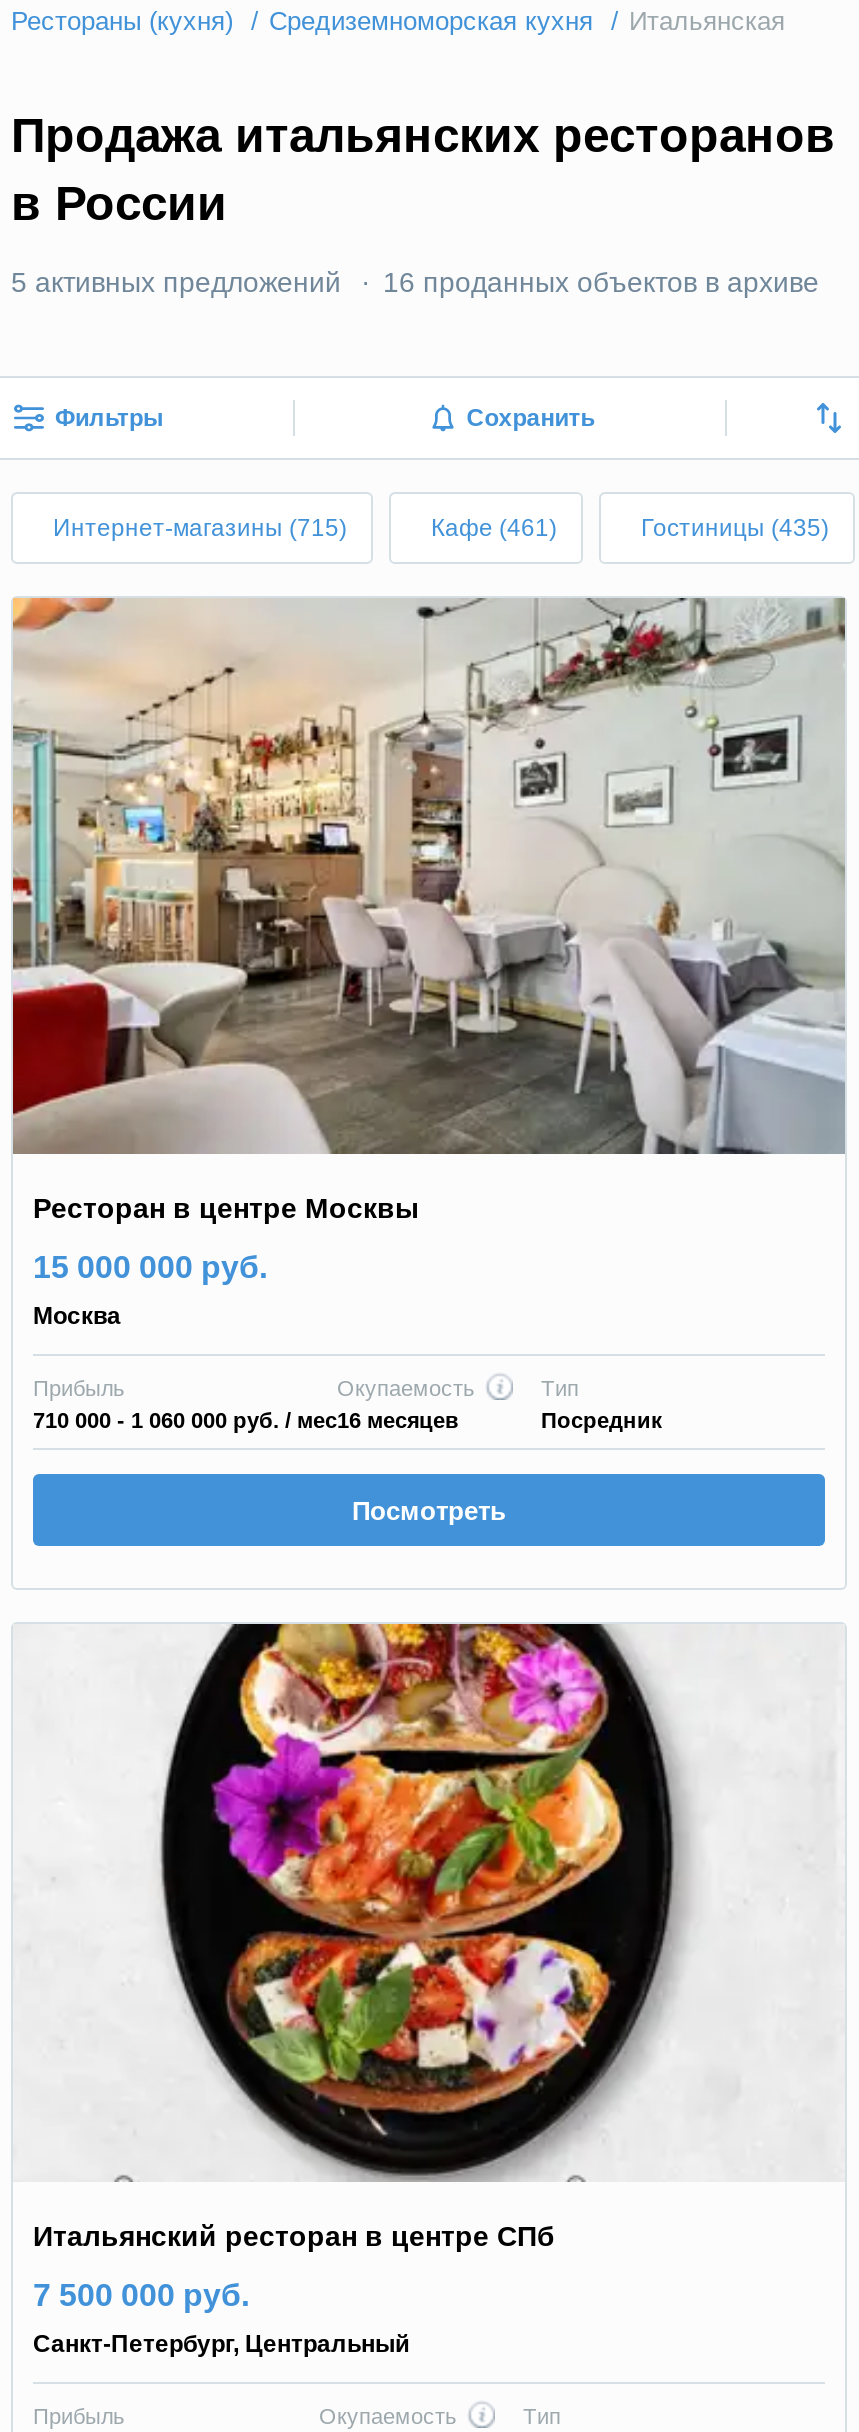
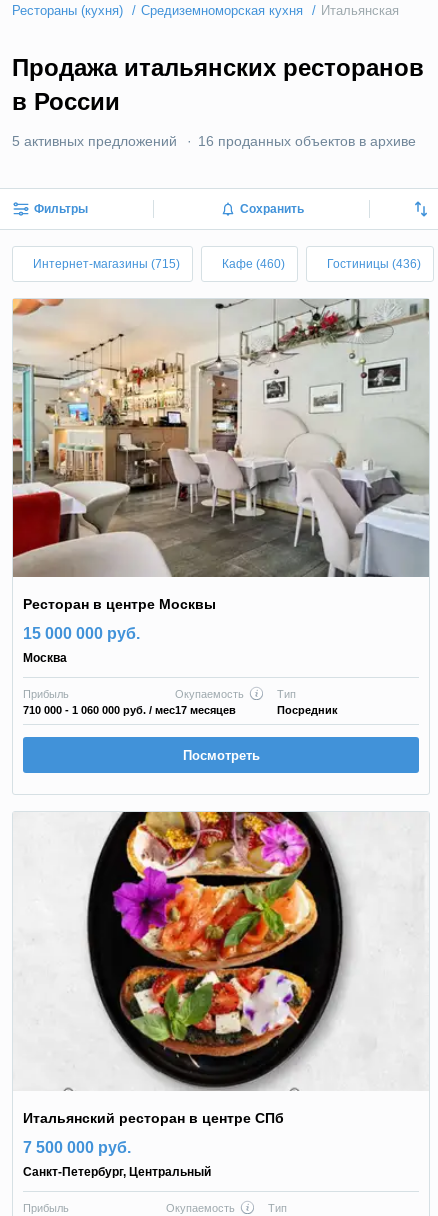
- Кафе (461)
+ Кафе (460)

- Гостиницы (435)
+ Гостиницы (436)

- 710 000 - 1 060 000 руб. / мес 16 месяцев
+ 710 000 - 1 060 000 руб. / мес 17 месяцев
